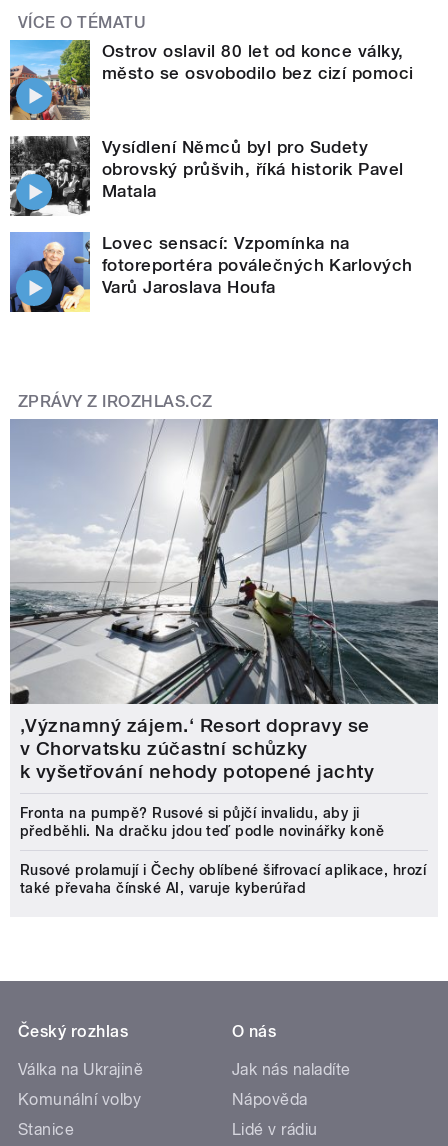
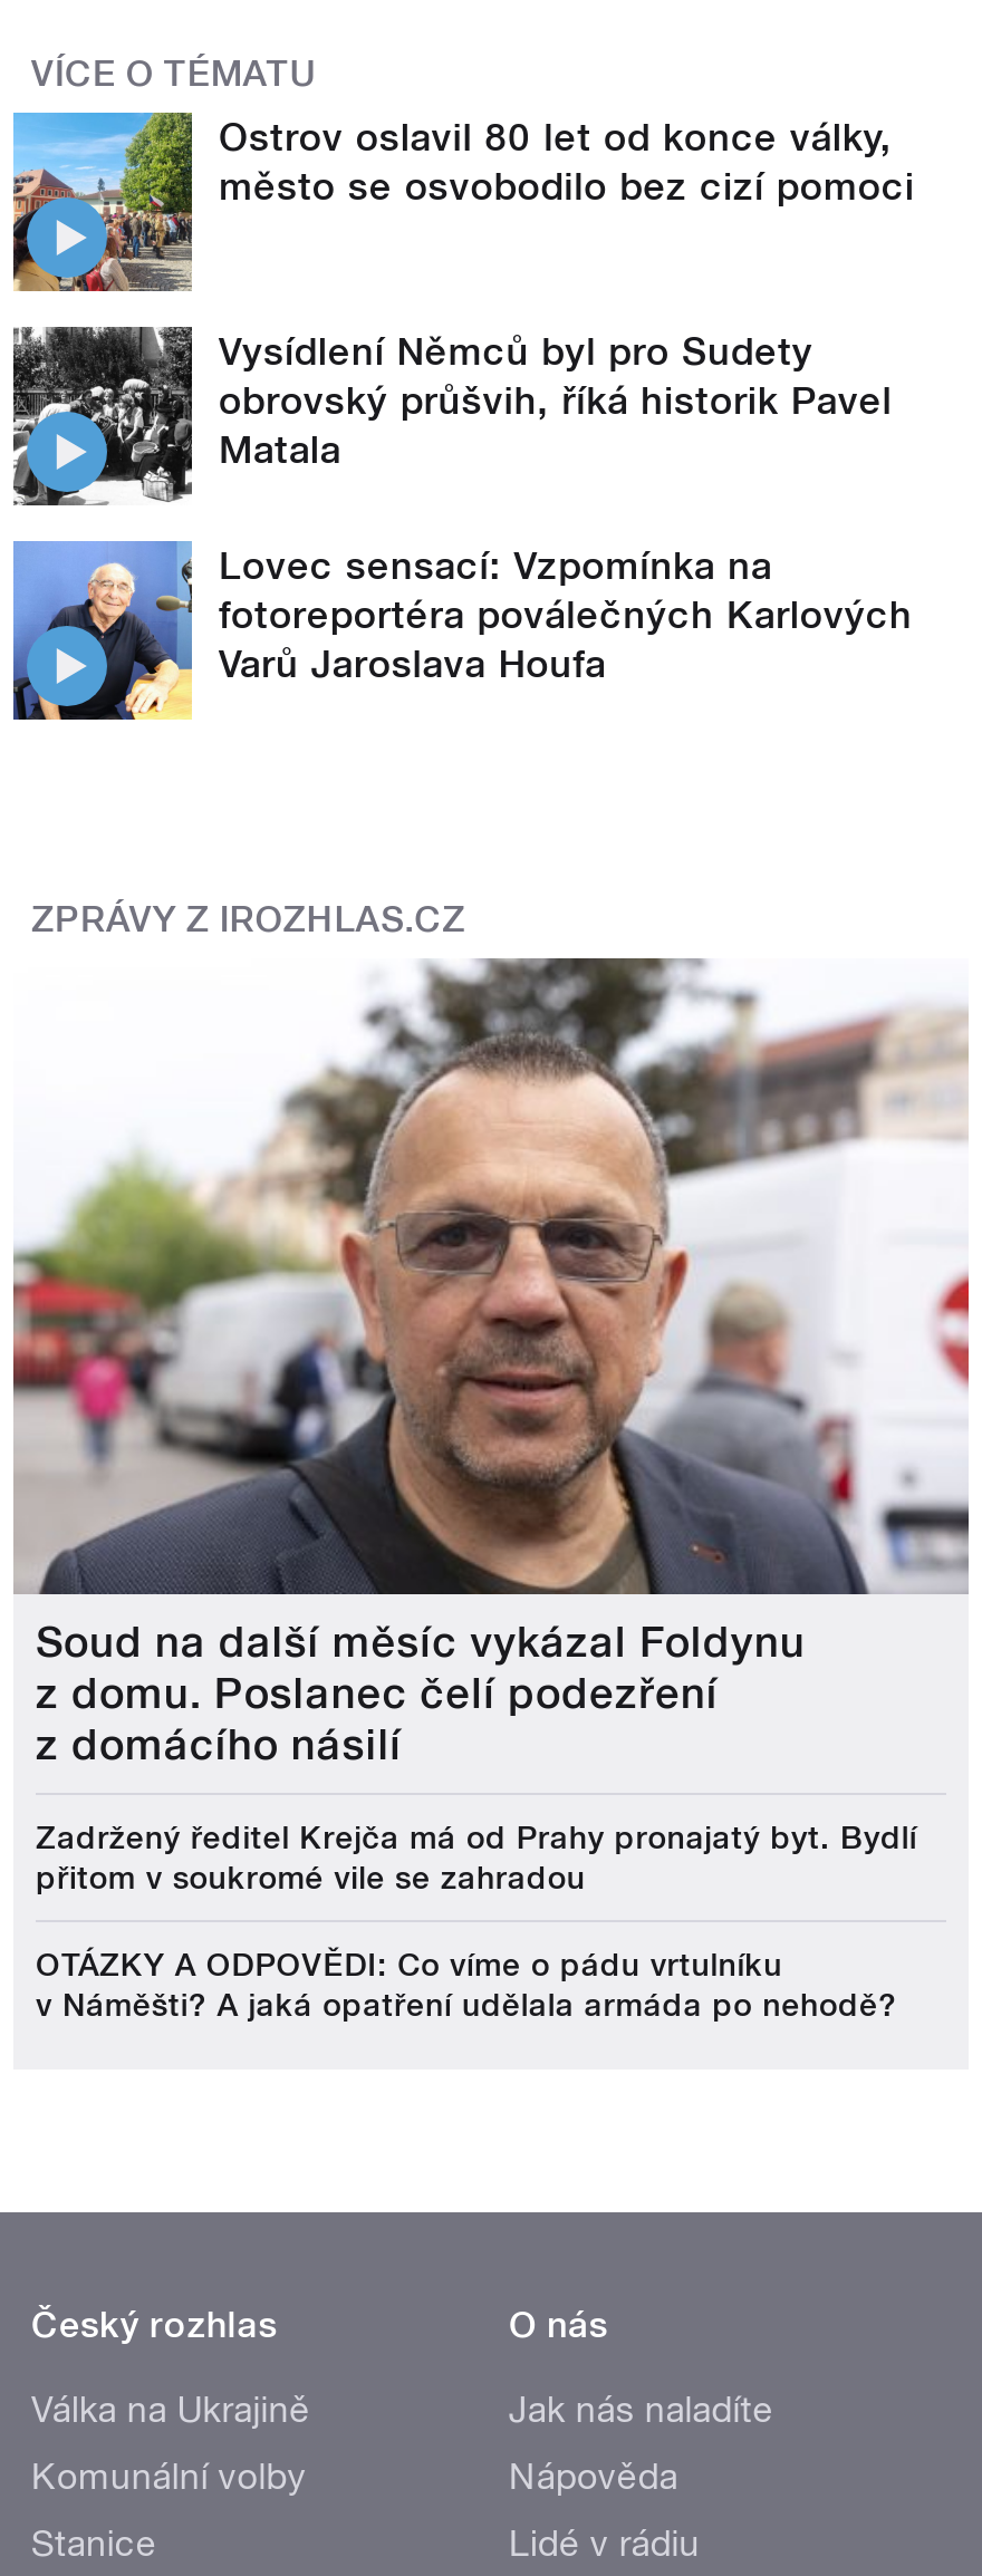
- [image]
- ‚Významný zájem.‘ Resort dopravy se
- v Chorvatsku zúčastní schůzky
- k vyšetřování nehody potopené jachty
+ [image]
+ Soud na další měsíc vykázal Foldynu
+ z domu. Poslanec čelí podezření
+ z domácího násilí

- Fronta na pumpě? Rusové si půjčí invalidu, aby ji
- předběhli. Na dračku jdou teď podle novinářky koně
+ Zadržený ředitel Krejča má od Prahy pronajatý byt. Bydlí
+ přitom v soukromé vile se zahradou

- Rusové prolamují i Čechy oblíbené šifrovací aplikace, hrozí
- také převaha čínské AI, varuje kyberúřad
+ OTÁZKY A ODPOVĚDI: Co víme o pádu vrtulníku
+ v Náměšti? A jaká opatření udělala armáda po nehodě?
